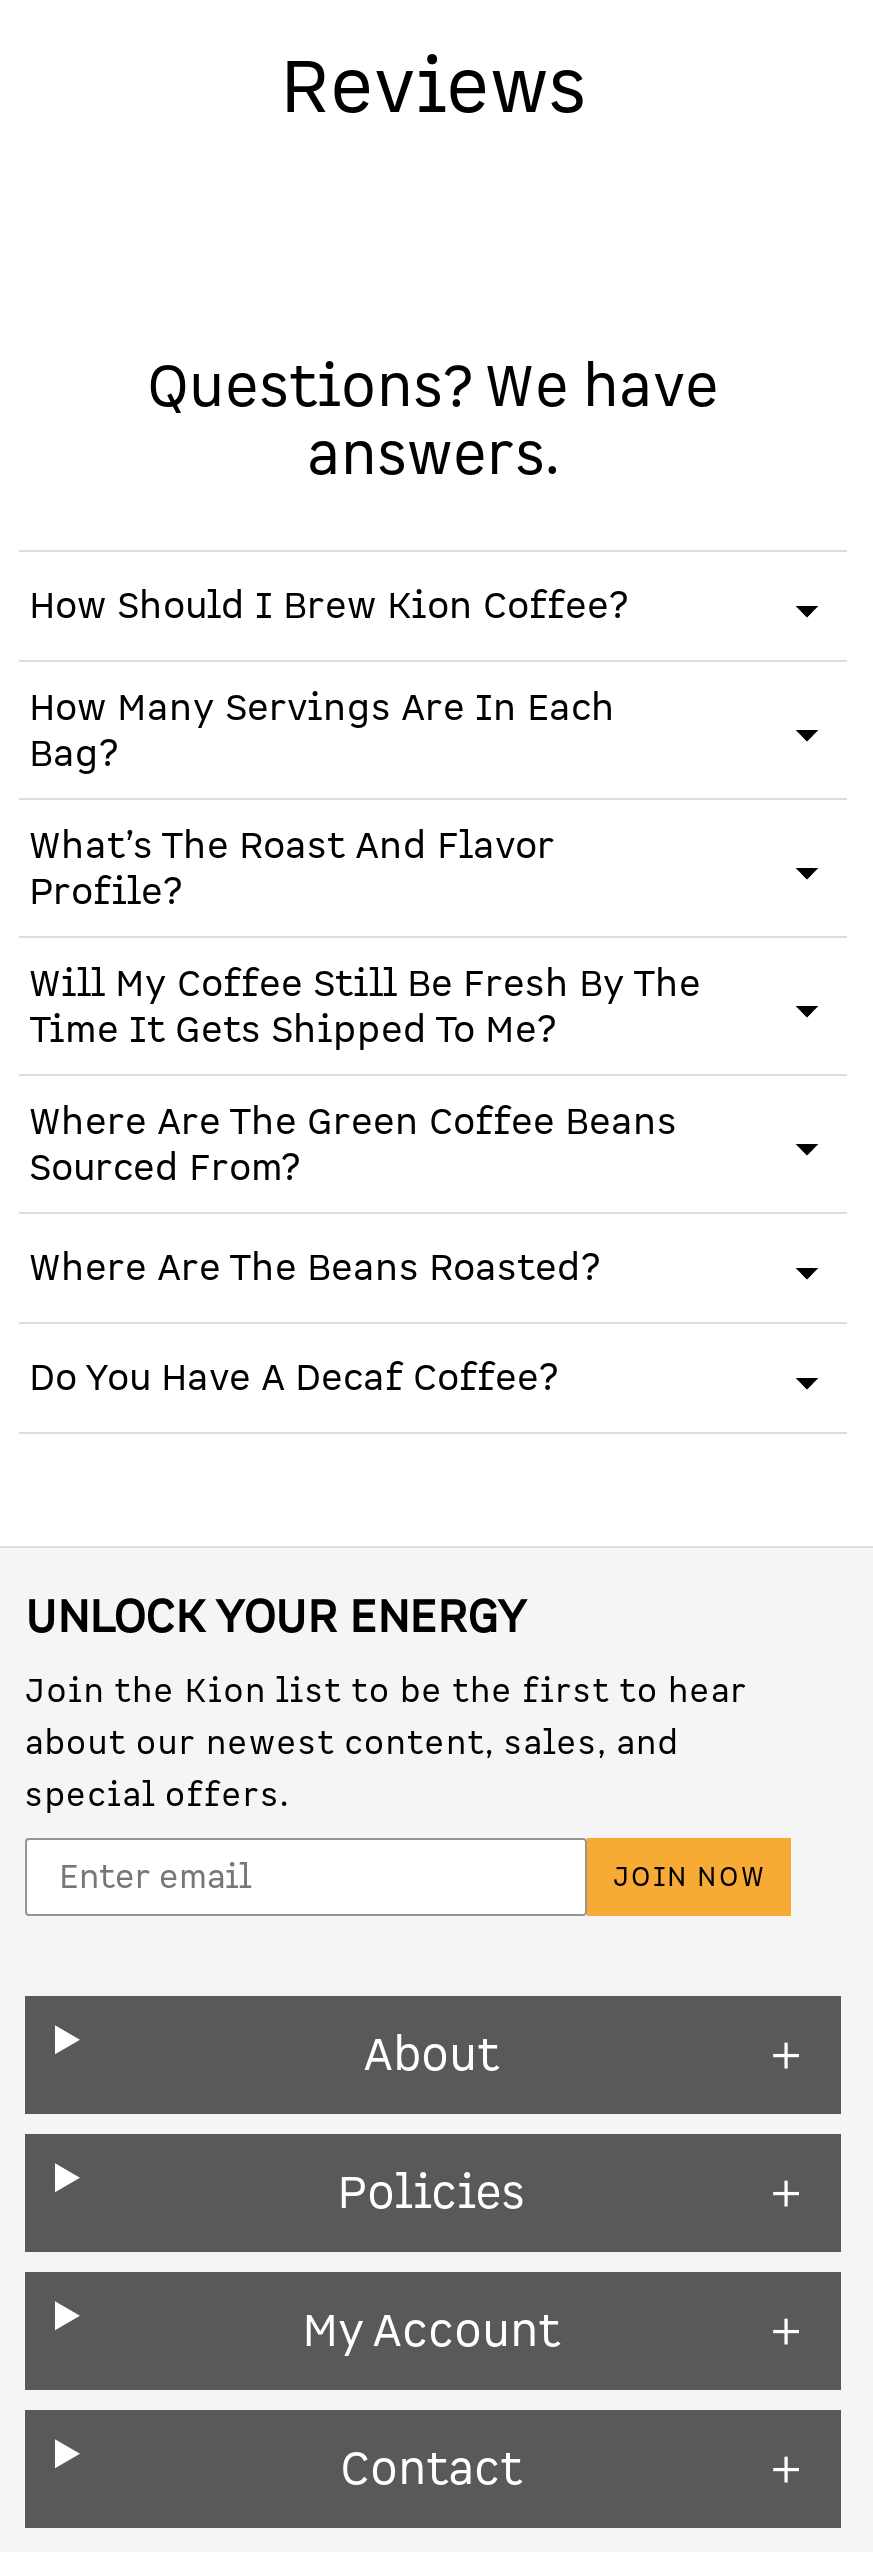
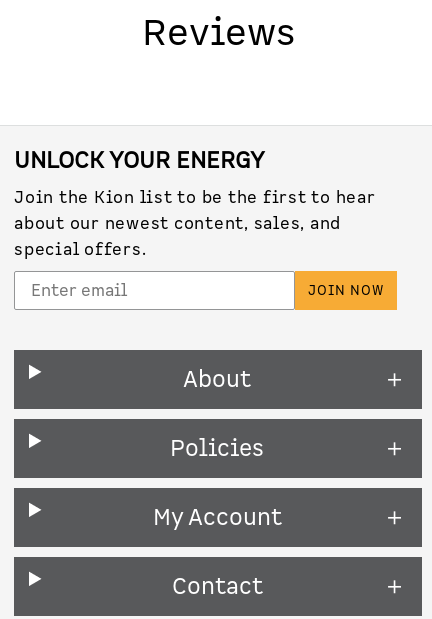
- Questions? We have
- answers.
- How Should I Brew Kion Coffee?
- How Many Servings Are In Each
- Bag?
- What’s The Roast And Flavor
- Profile?
- Will My Coffee Still Be Fresh By The
- Time It Gets Shipped To Me?
- Where Are The Green Coffee Beans
- Sourced From?
- Where Are The Beans Roasted?
- Do You Have A Decaf Coffee?
